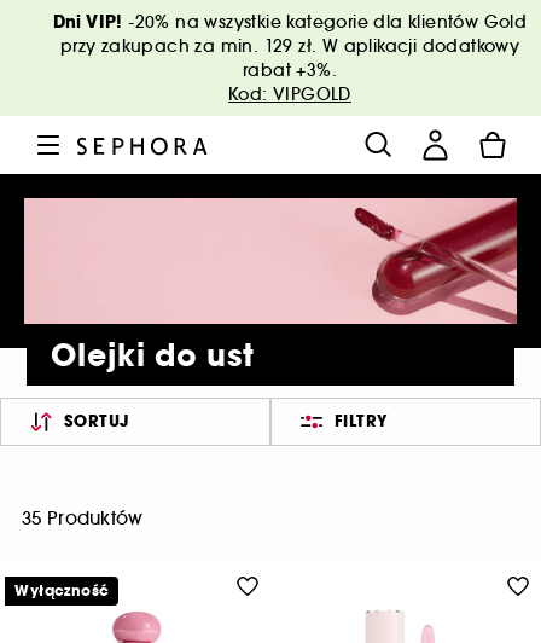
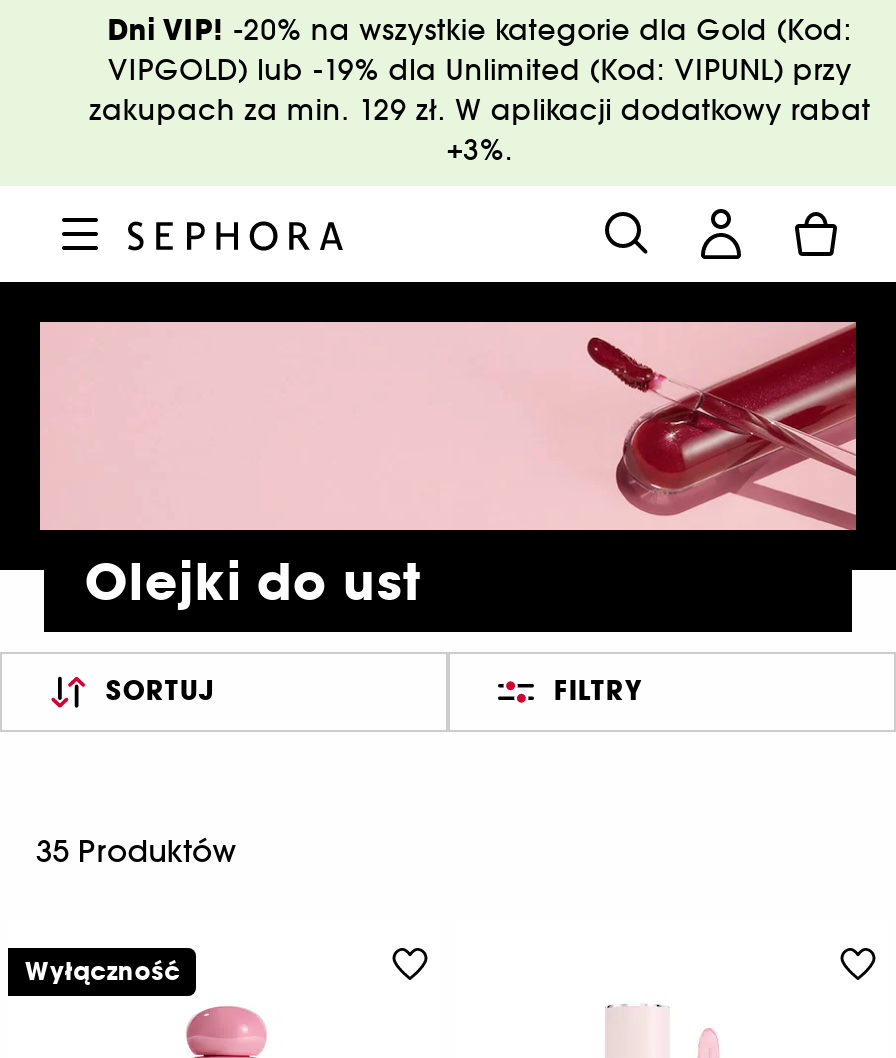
- Dni VIP! -20% na wszystkie kategorie dla klientów Gold
- przy zakupach za min. 129 zł. W aplikacji dodatkowy
- rabat +3%.
- Kod: VIPGOLD
+ Dni VIP! -20% na wszystkie kategorie dla Gold (Kod:
+ VIPGOLD) lub -19% dla Unlimited (Kod: VIPUNL) przy
+ zakupach za min. 129 zł. W aplikacji dodatkowy rabat
+ +3%.
